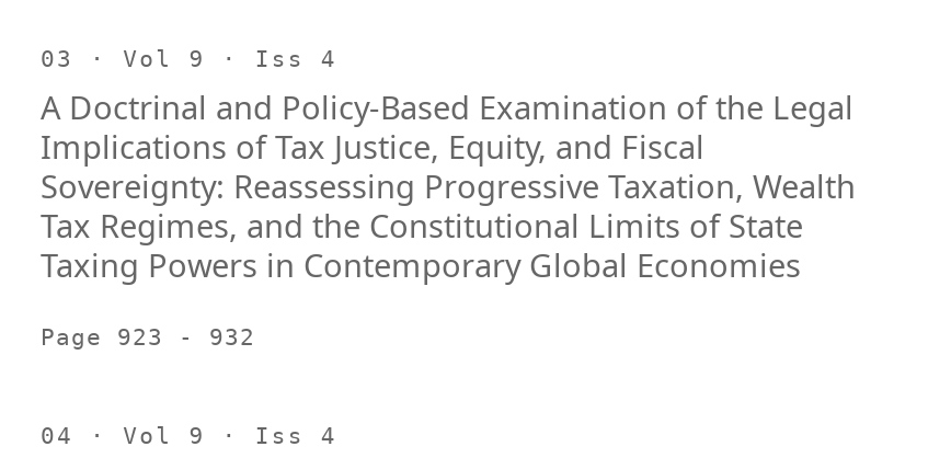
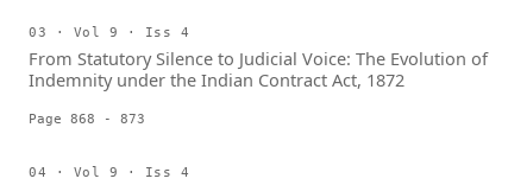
- A Doctrinal and Policy-Based Examination of the Legal
- Implications of Tax Justice, Equity, and Fiscal
- Sovereignty: Reassessing Progressive Taxation, Wealth
- Tax Regimes, and the Constitutional Limits of State
- Taxing Powers in Contemporary Global Economies
+ From Statutory Silence to Judicial Voice: The Evolution of
+ Indemnity under the Indian Contract Act, 1872

- Page 923 - 932
+ Page 868 - 873
